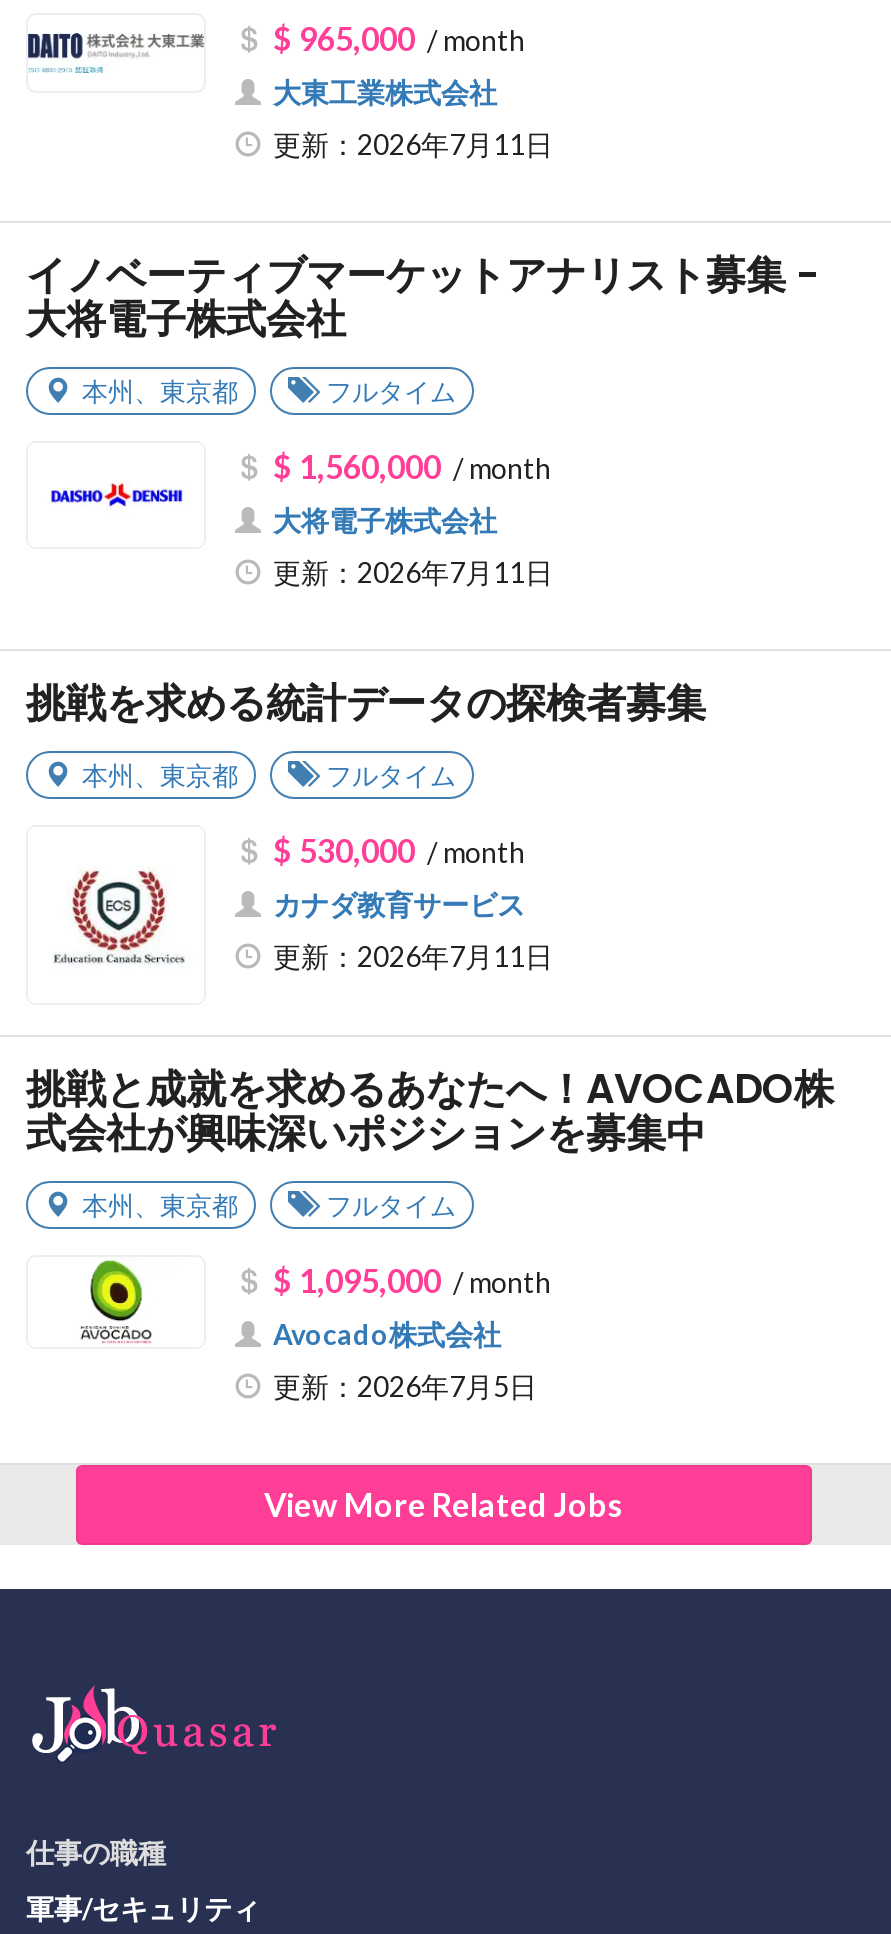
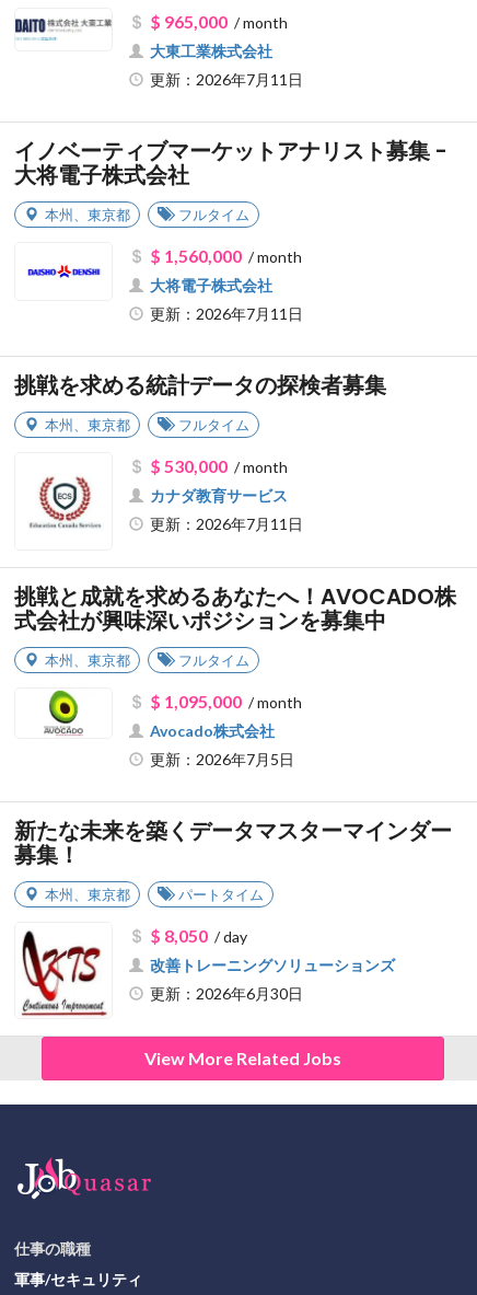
+ [image]
+ 新たな未来を築くデータマスターマインダー
+ 募集！
+ 本州、東京都
+ パートタイム
+ $ 8,050 / day
+ 改善トレーニングソリューションズ
+ 更新：2026年6月30日
